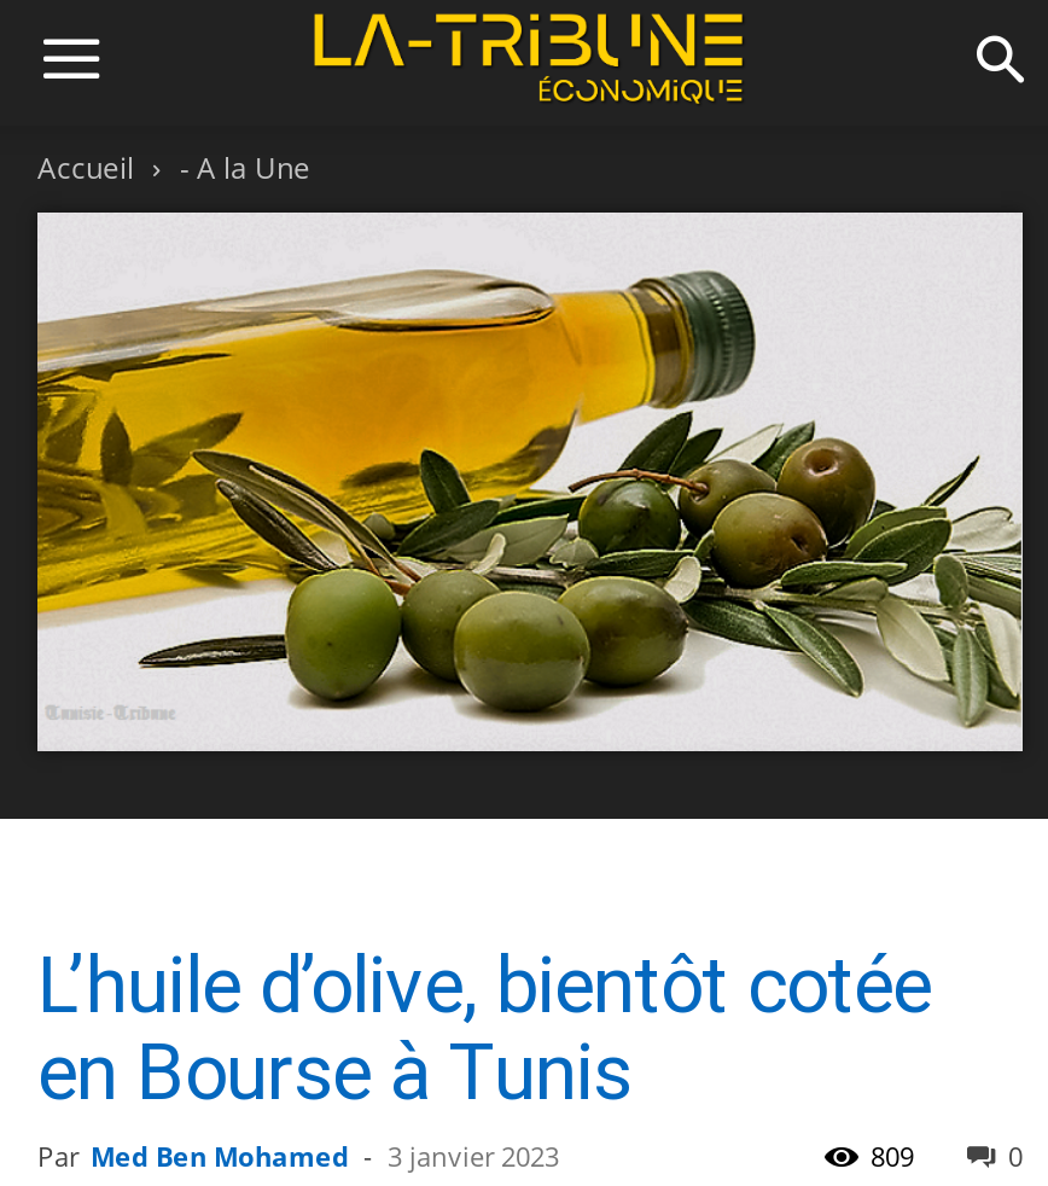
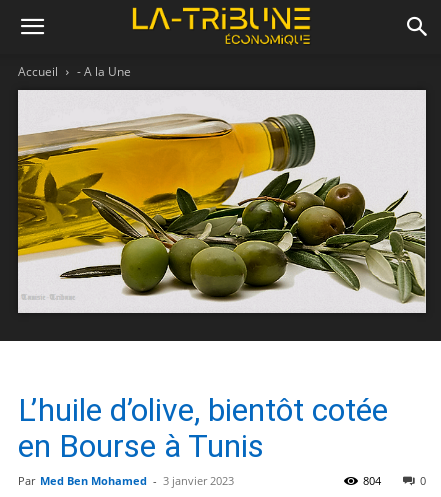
- 809
+ 804
